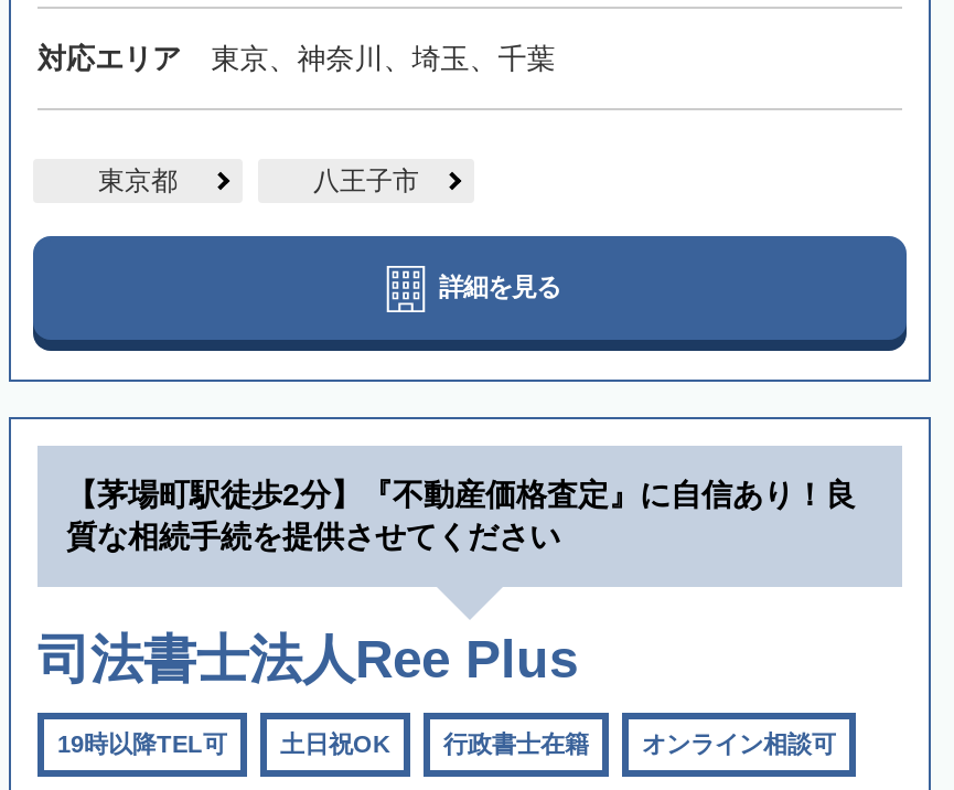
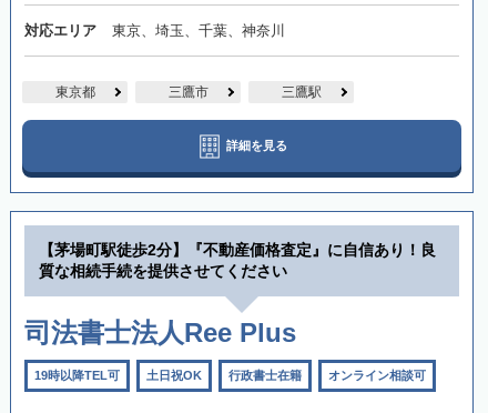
- 東京、神奈川、埼玉、千葉
+ 東京、埼玉、千葉、神奈川

- 八王子市
+ 三鷹市
+ 三鷹駅
